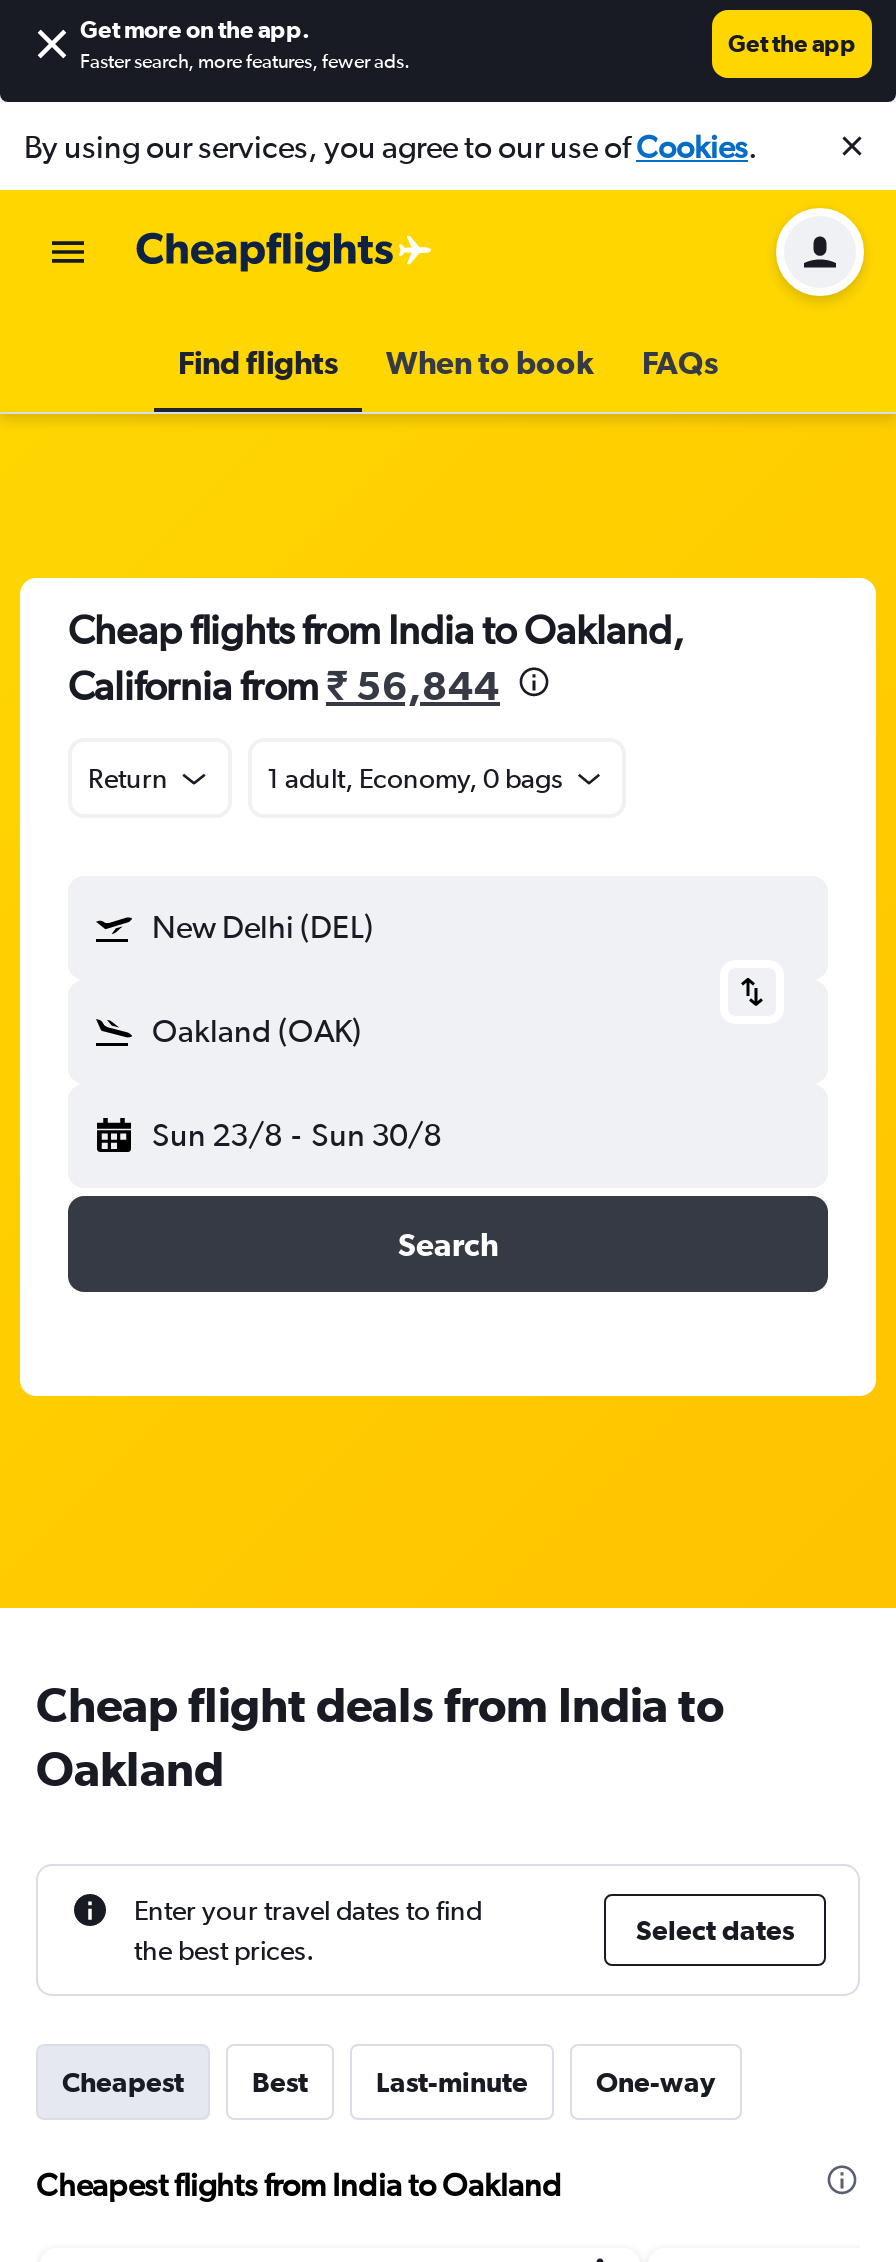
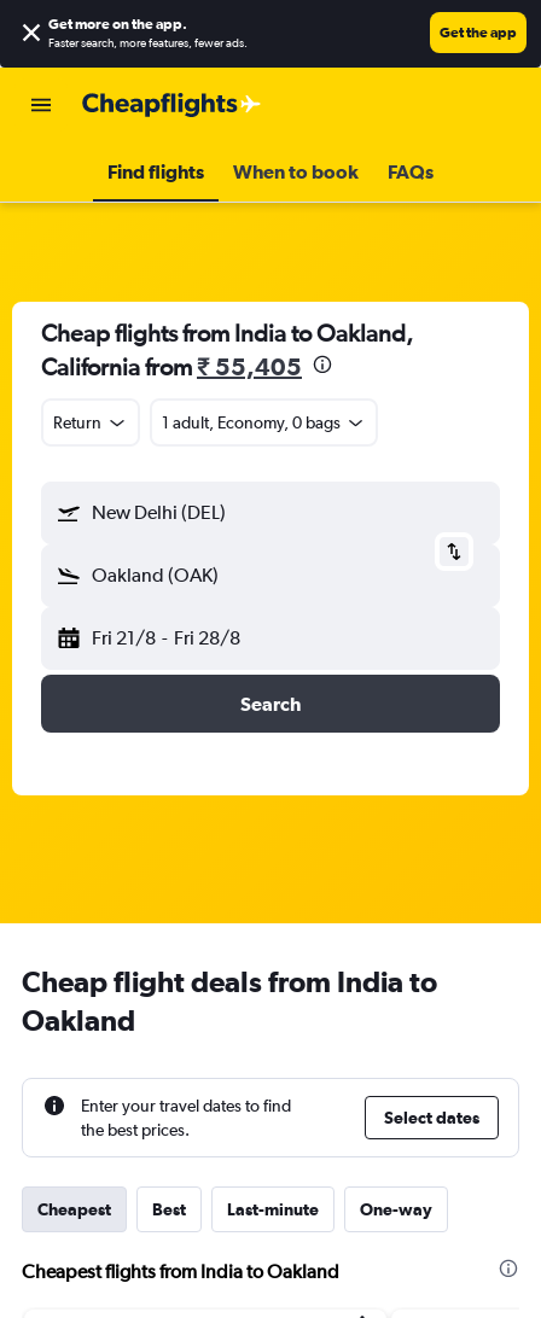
- By using our services, you agree to our use ofCookies.

- [image]

- California from ₹ 56,844
+ California from ₹ 55,405

- Sun 23/8 - Sun 30/8
+ Fri 21/8 - Fri 28/8
